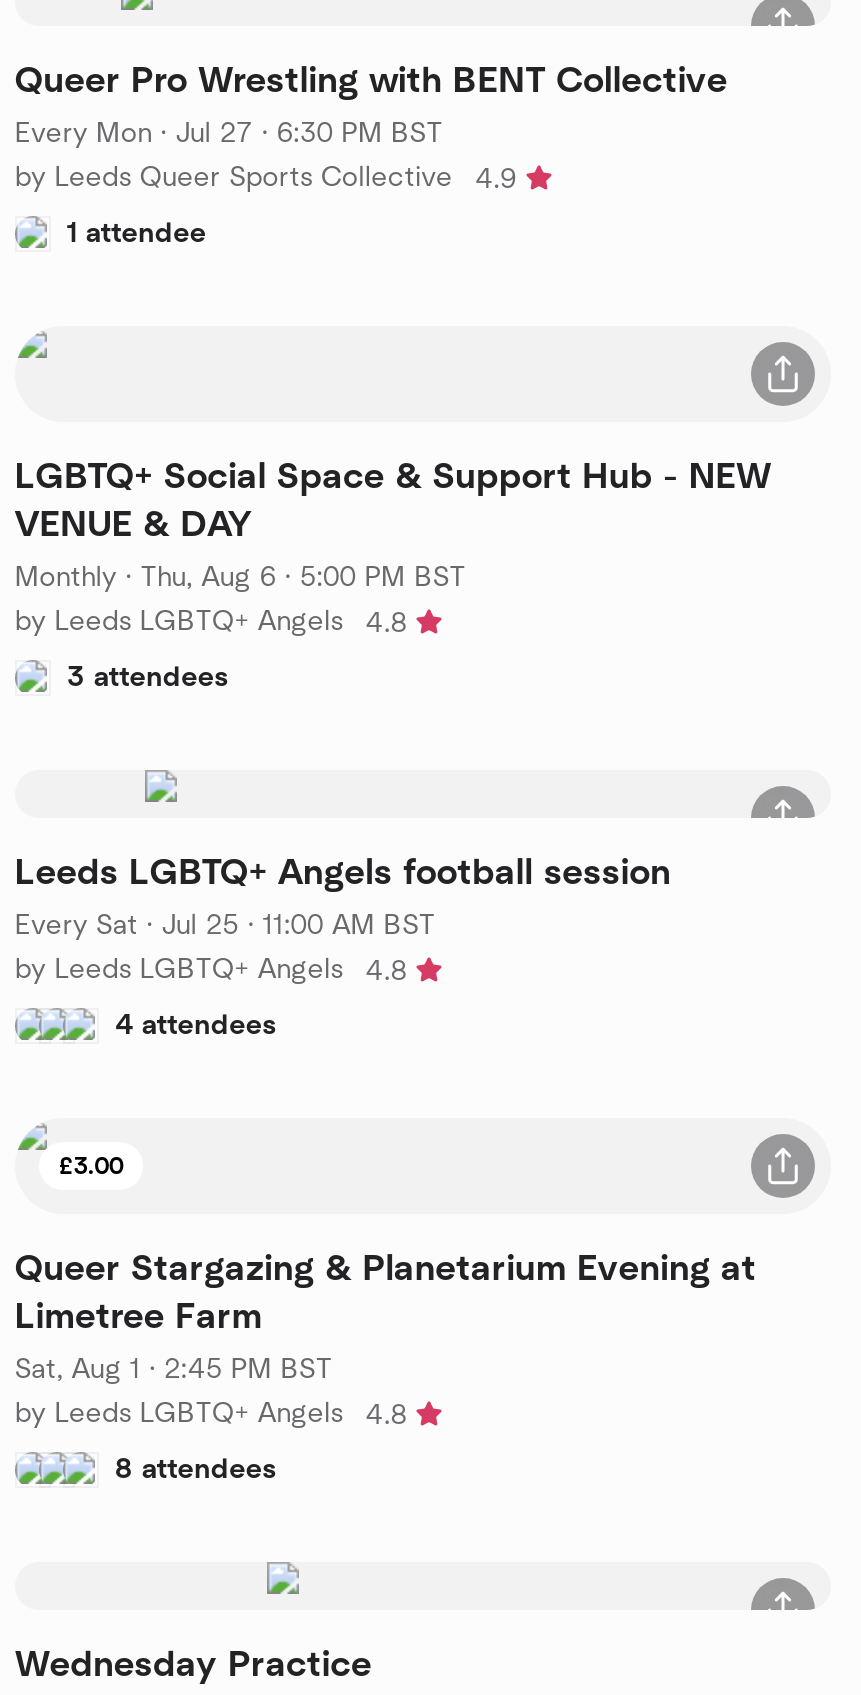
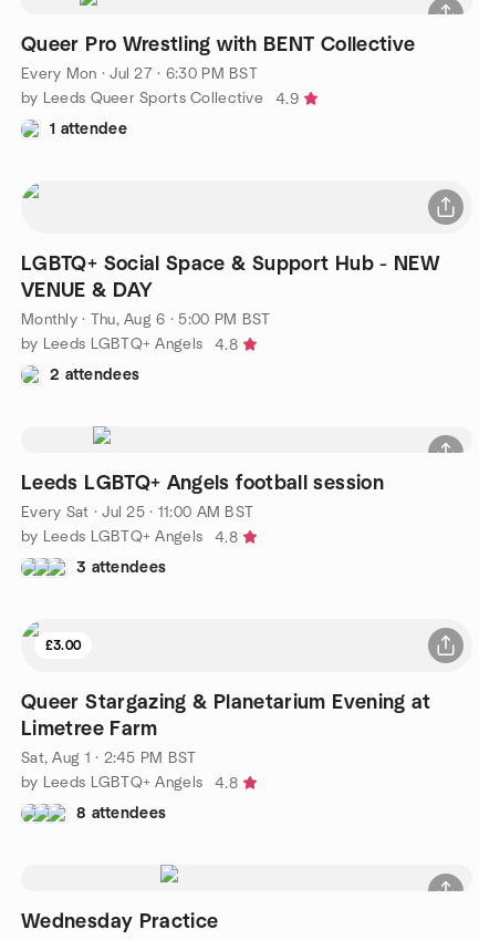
- 3 attendees
+ 2 attendees

- 4 attendees
+ 3 attendees
